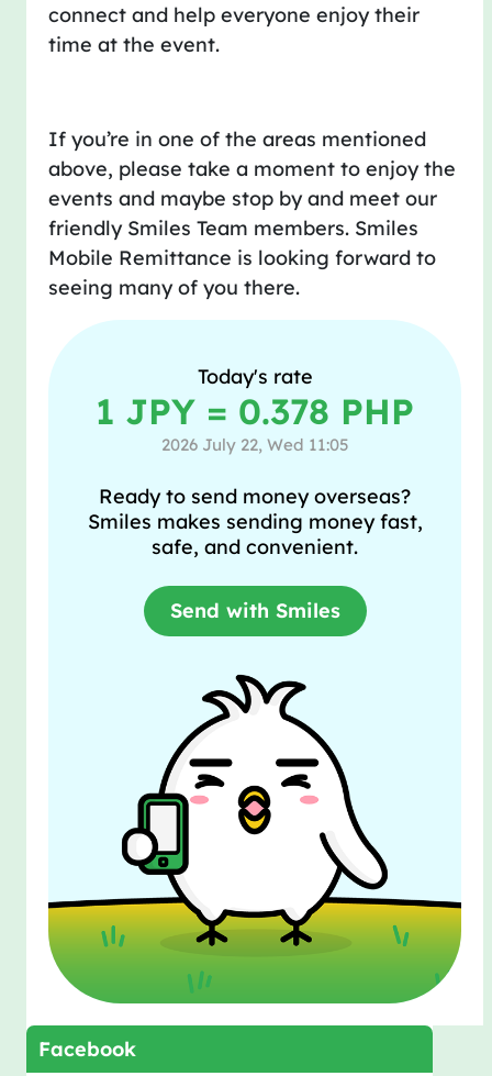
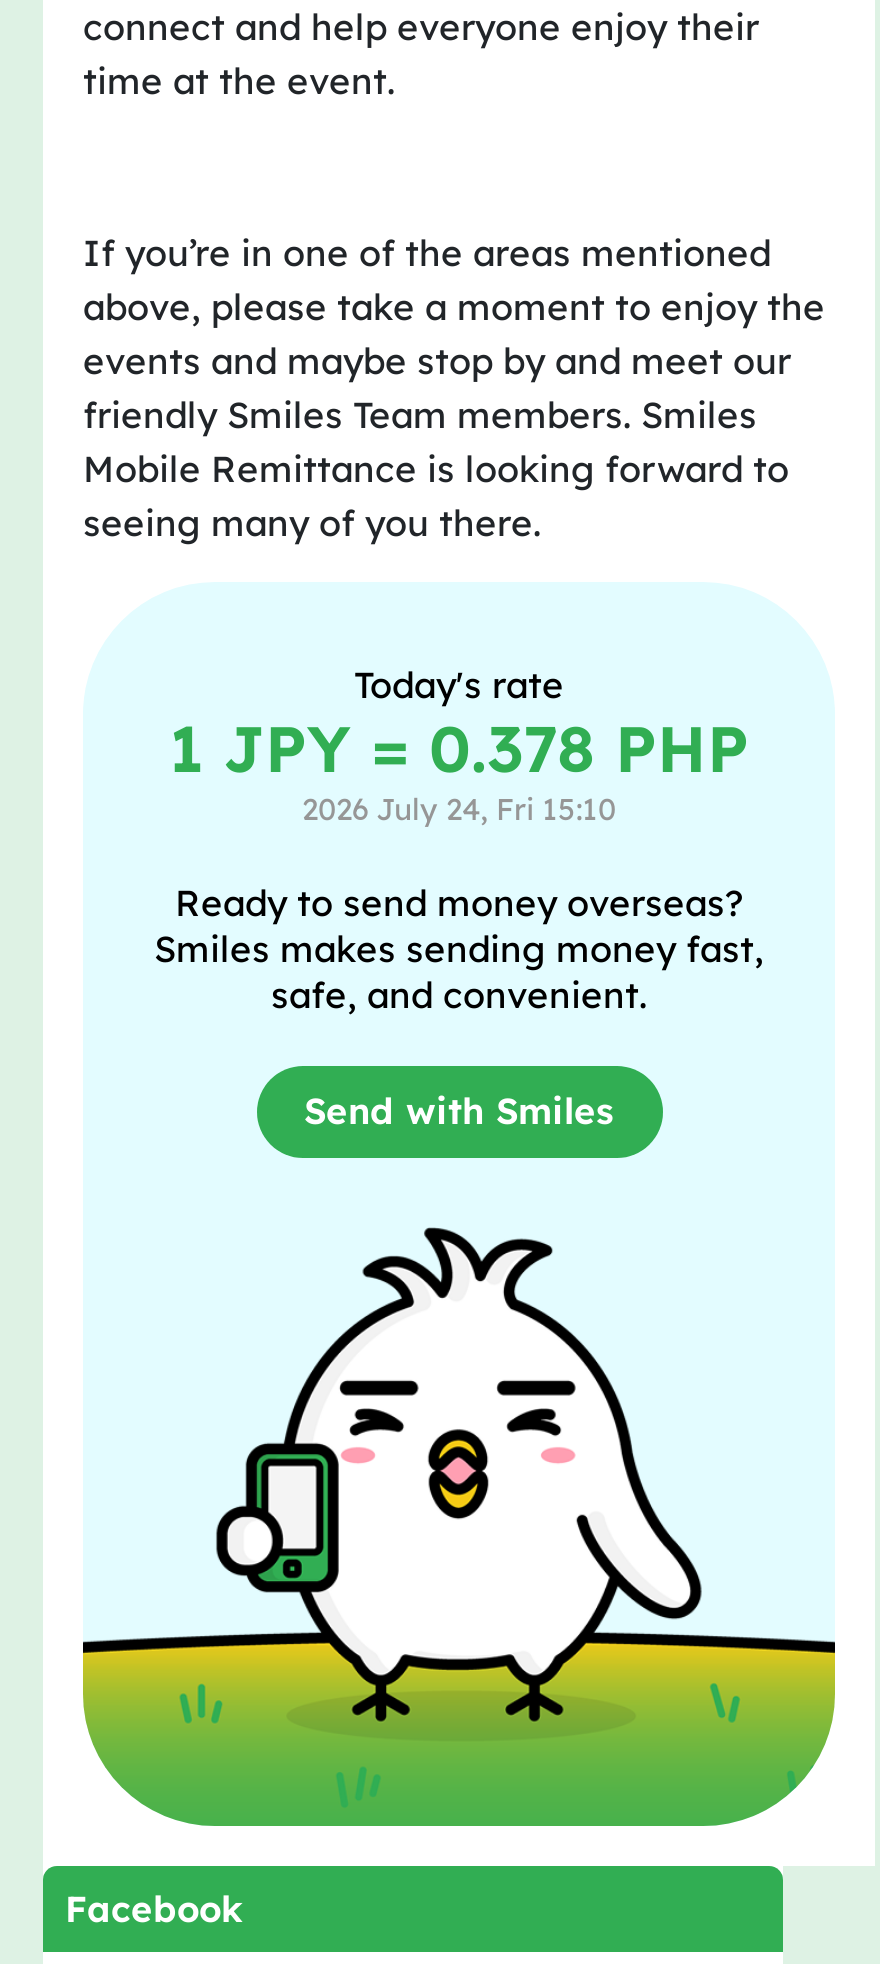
- 2026 July 22, Wed 11:05
+ 2026 July 24, Fri 15:10
